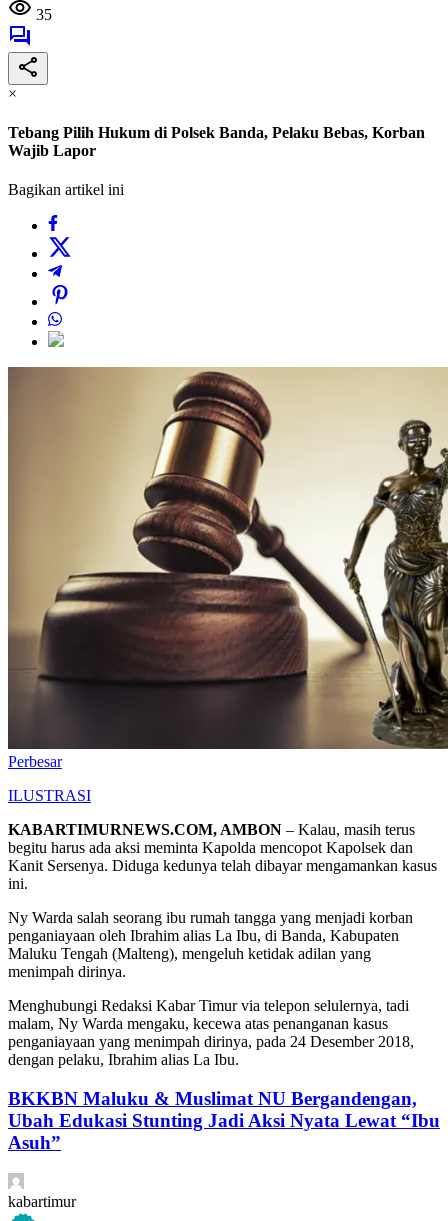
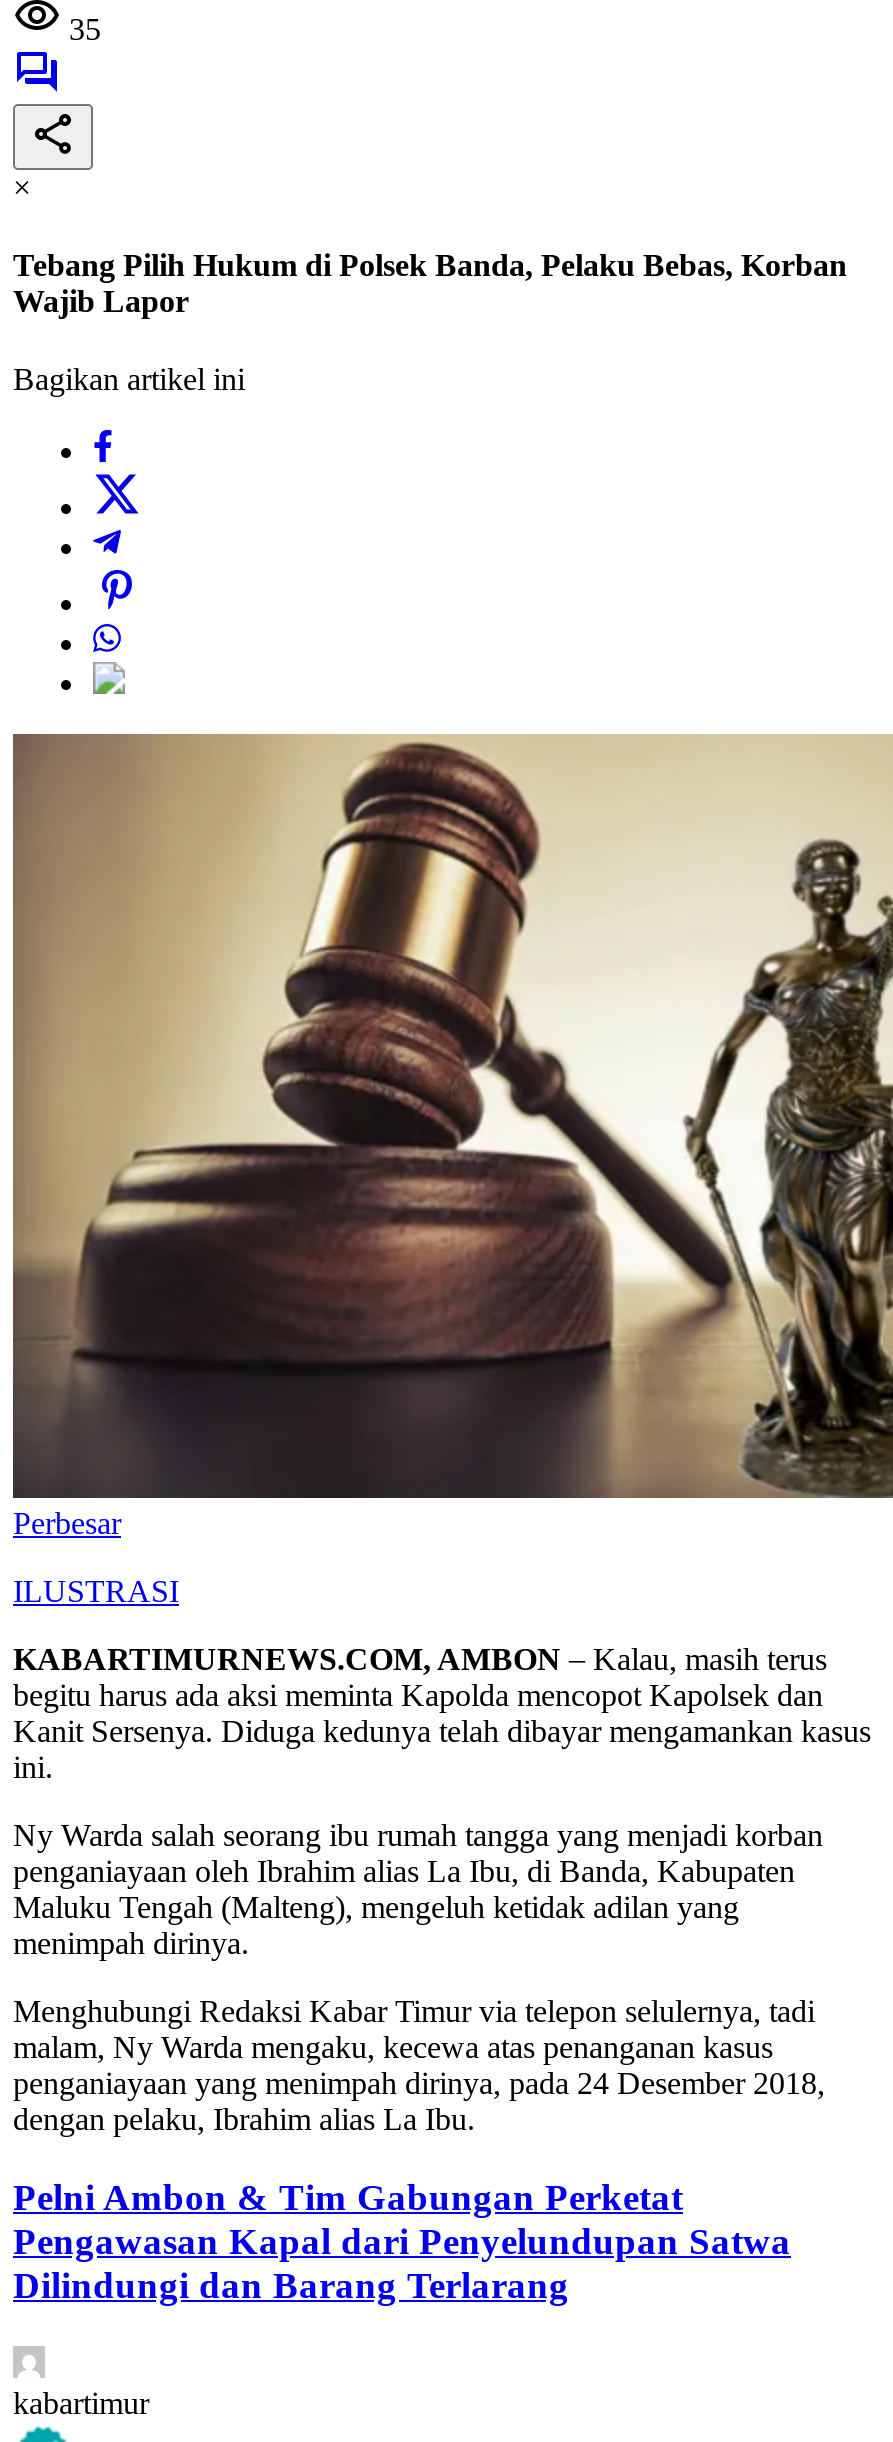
- BKKBN Maluku & Muslimat NU Bergandengan,
- Ubah Edukasi Stunting Jadi Aksi Nyata Lewat “Ibu
- Asuh”
+ Pelni Ambon & Tim Gabungan Perketat
+ Pengawasan Kapal dari Penyelundupan Satwa
+ Dilindungi dan Barang Terlarang
